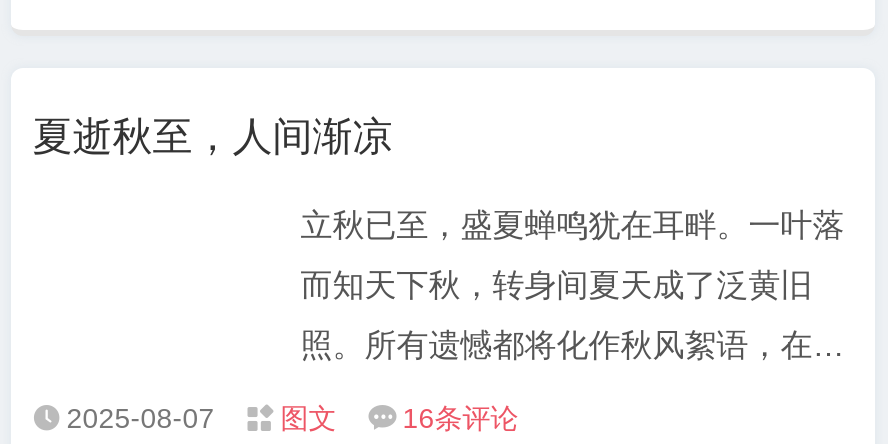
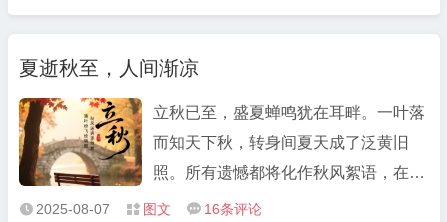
+ [image]
